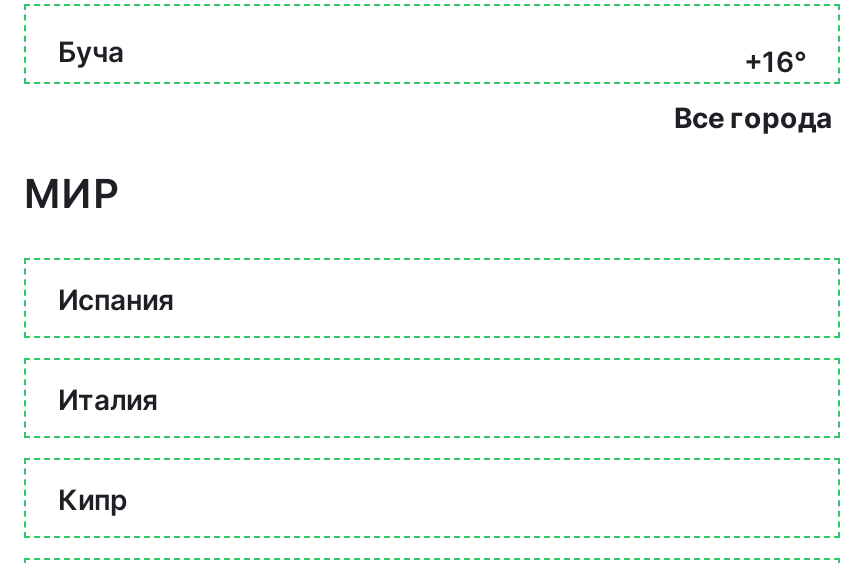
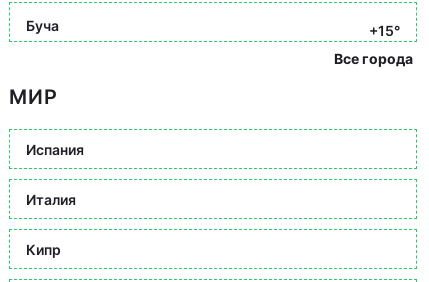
- +16°
+ +15°
